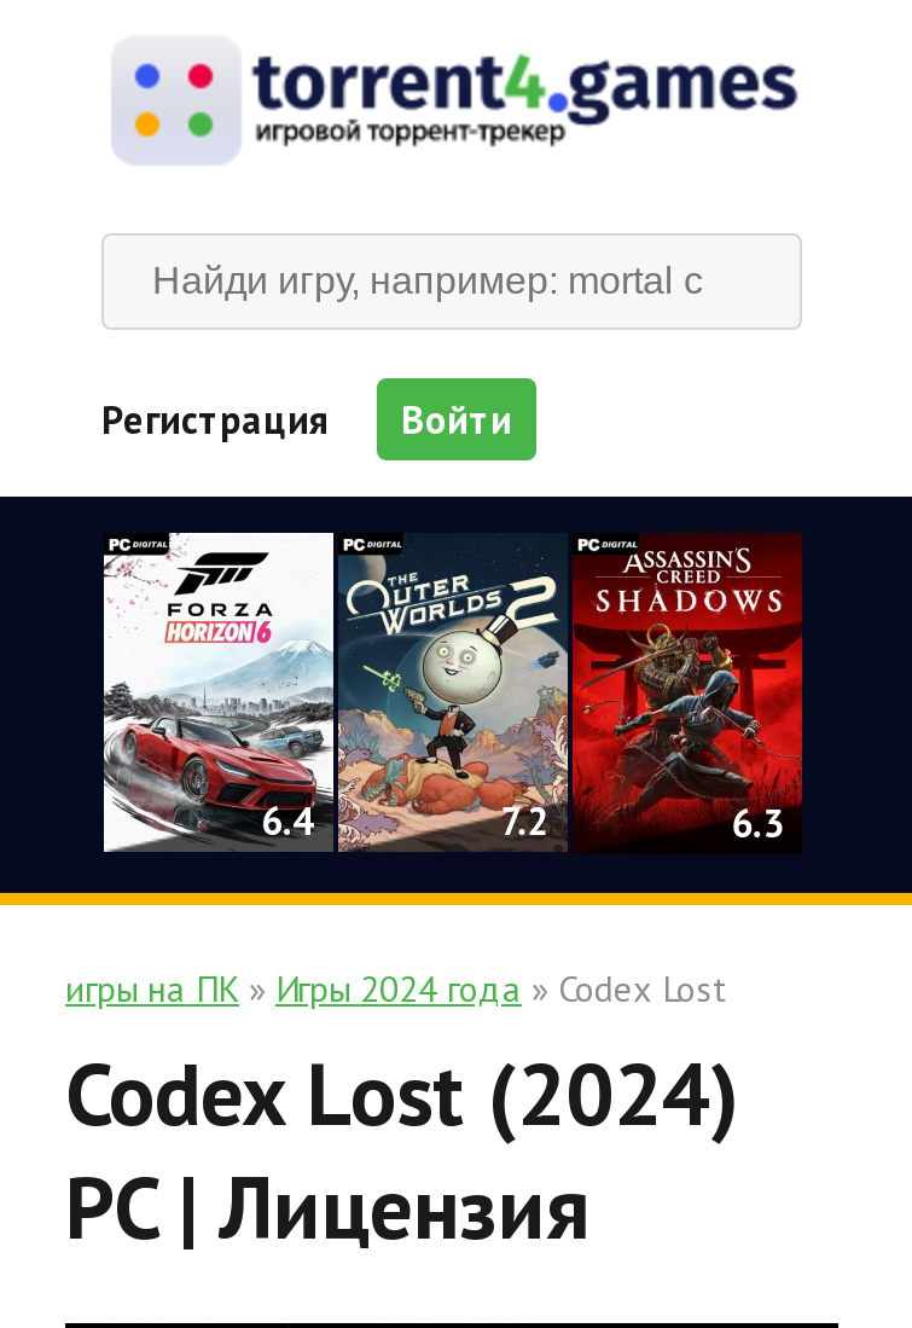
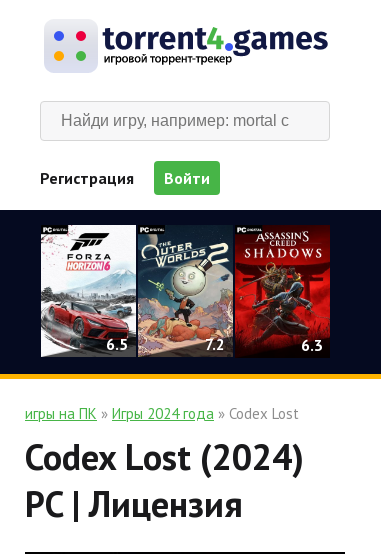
- 6.4
+ 6.5
